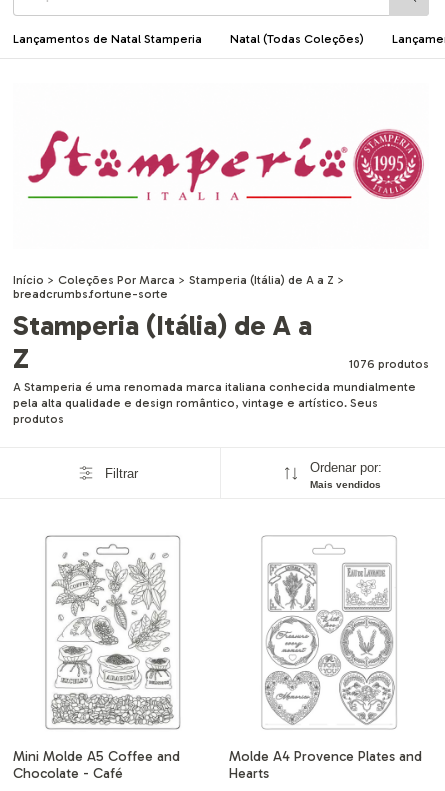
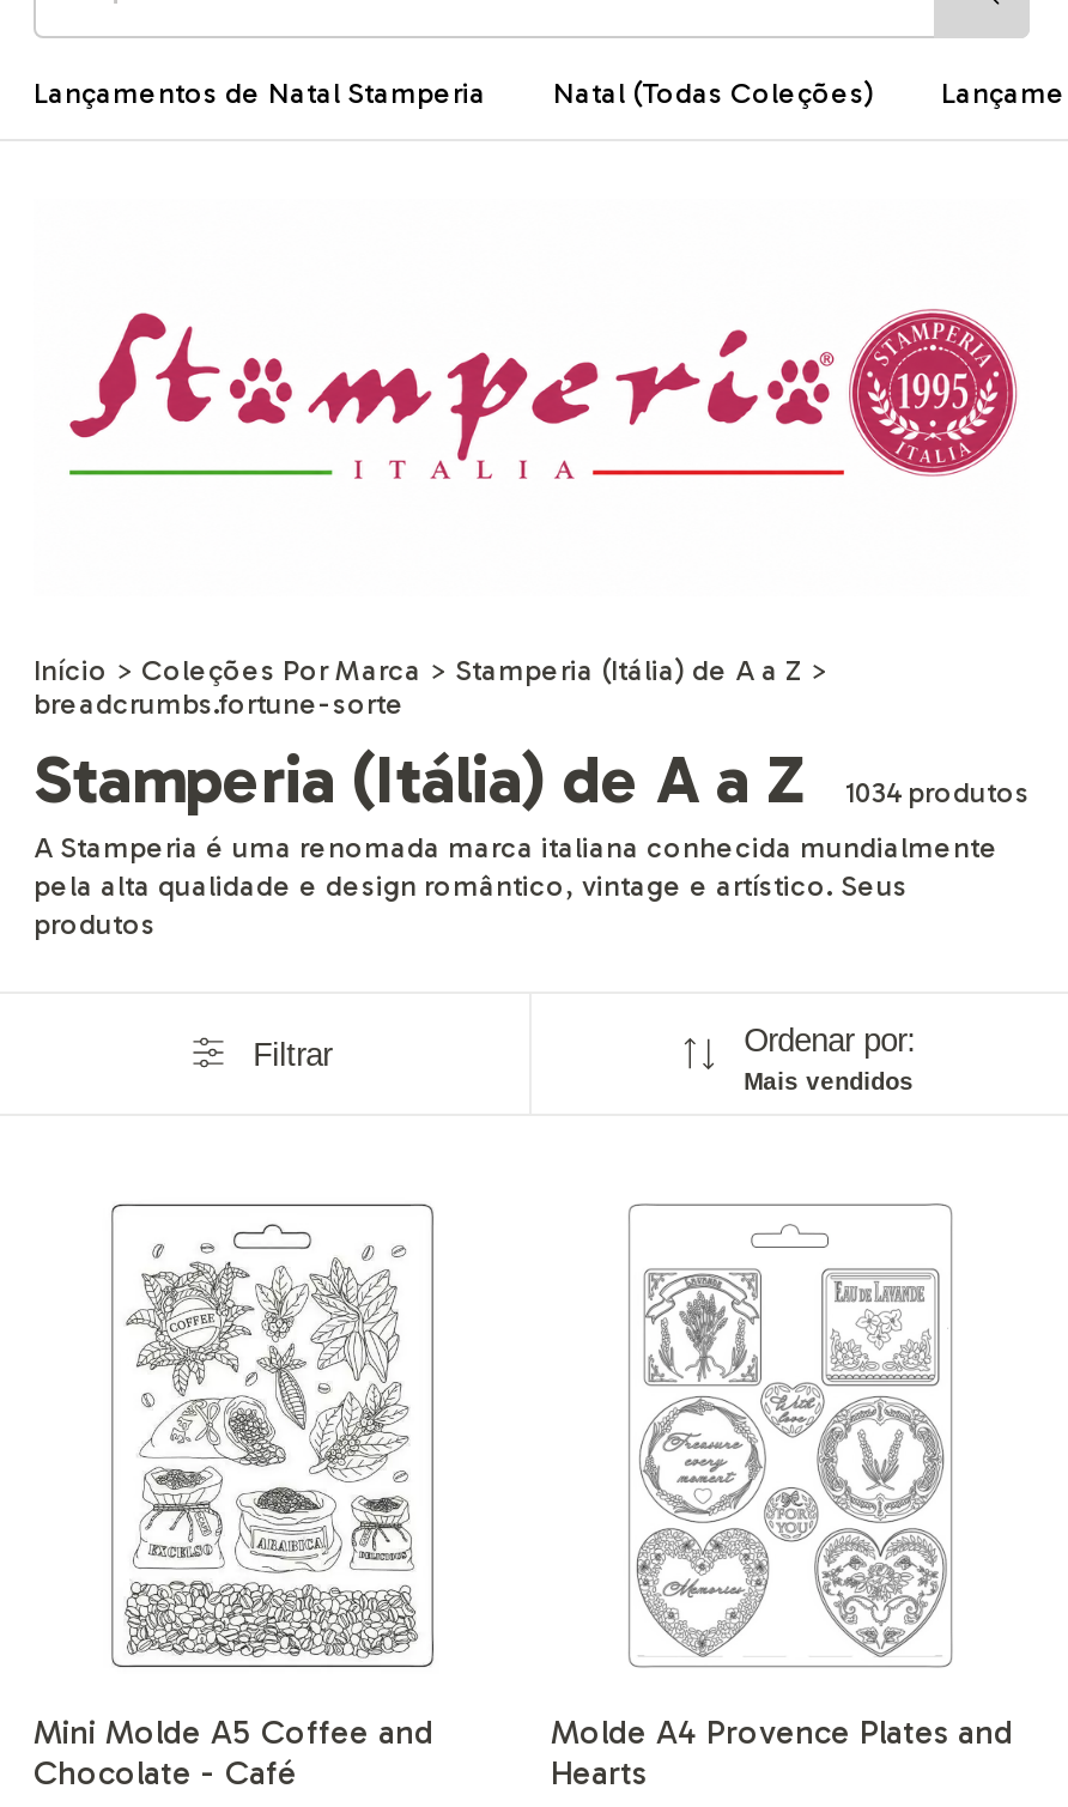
- Stamperia (Itália) de A a
- Z
- 1076 produtos
+ Stamperia (Itália) de A a Z
+ 1034 produtos
